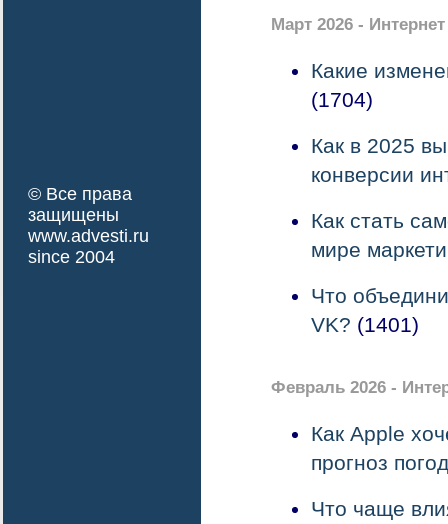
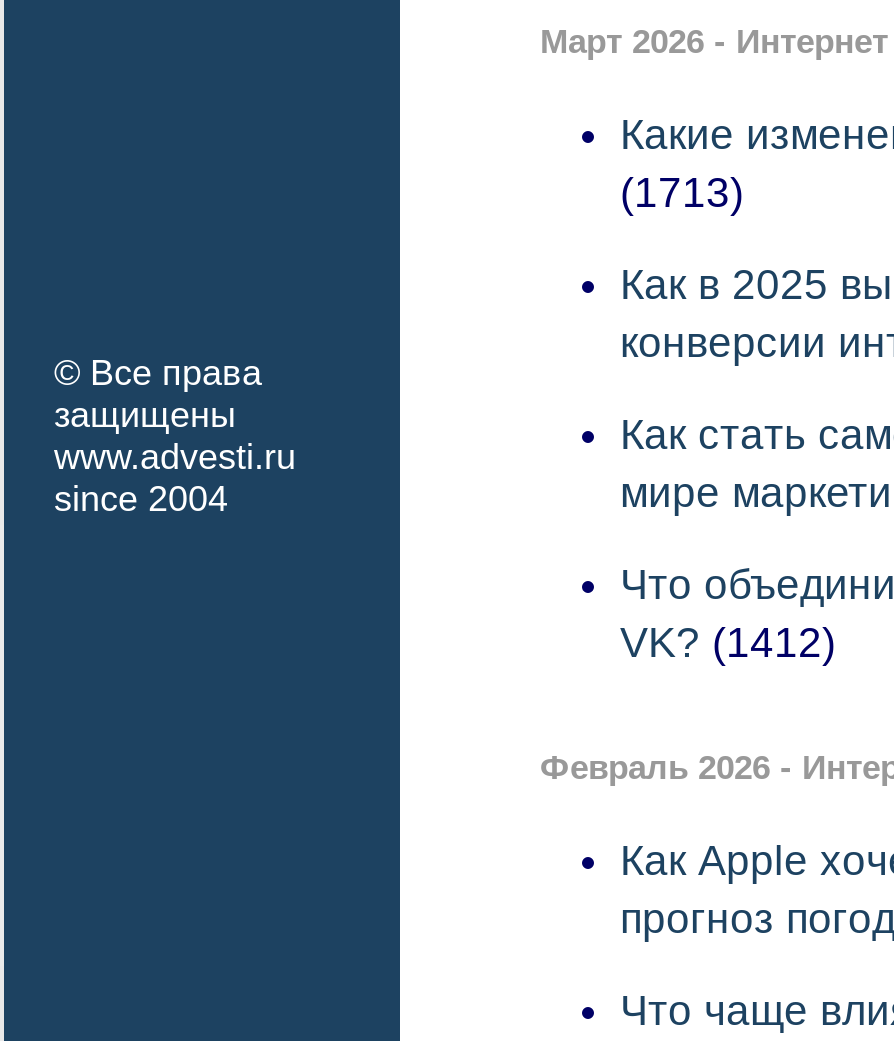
- (1704)
+ (1713)

- VK? (1401)
+ VK? (1412)
